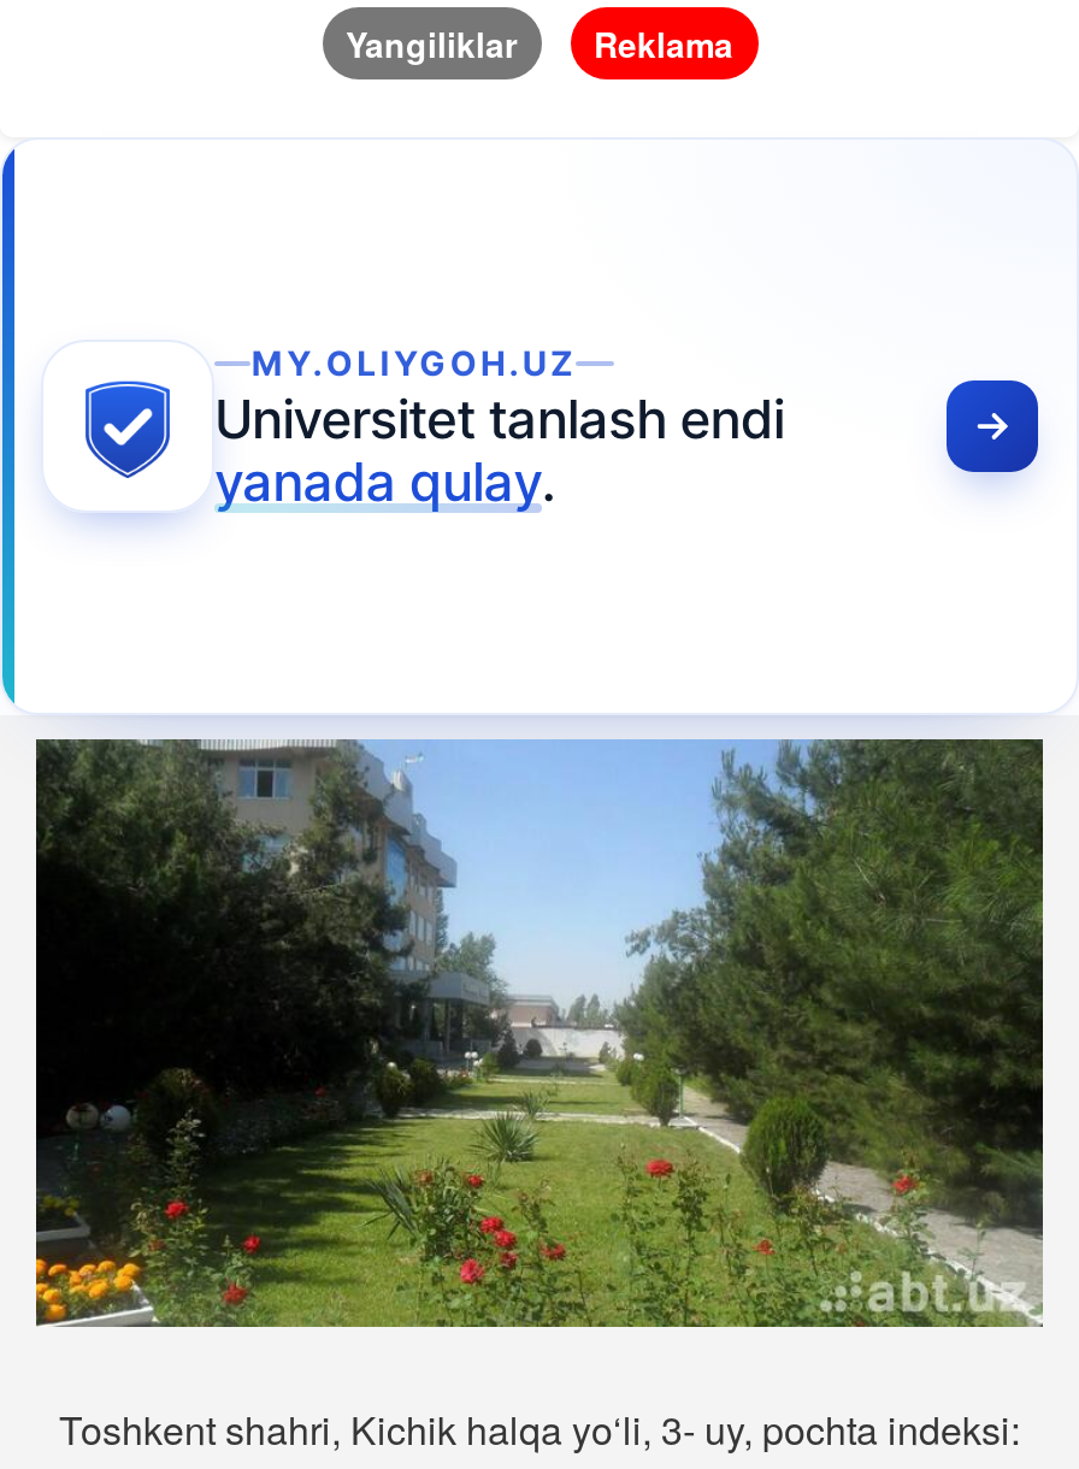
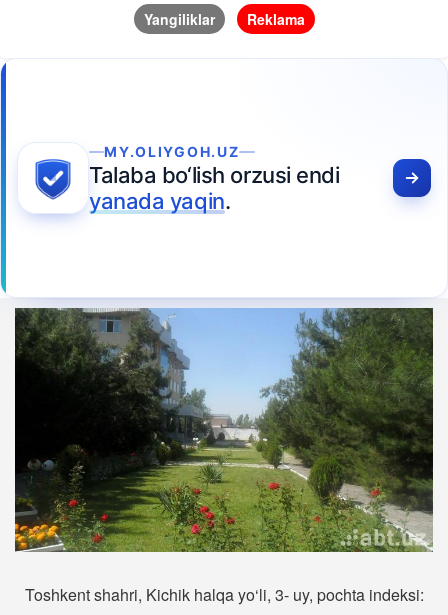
- Universitet tanlash endi
- yanada qulay.
+ Talaba bo‘lish orzusi endi
+ yanada yaqin.
